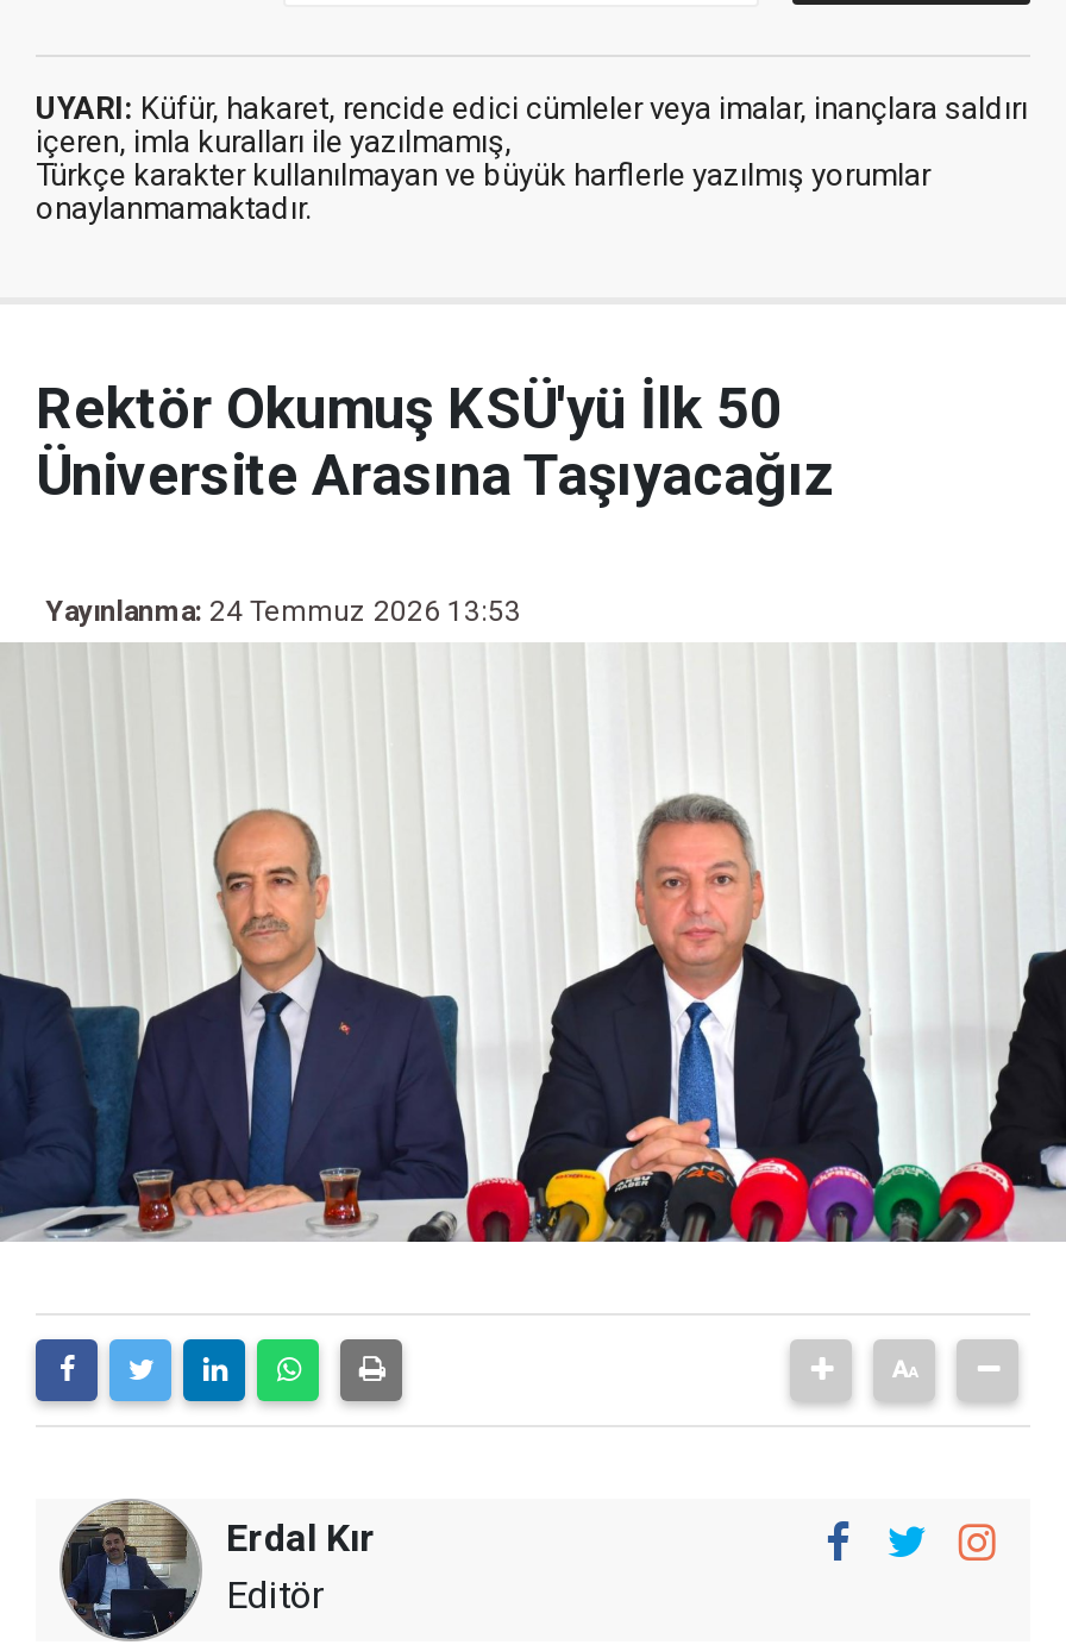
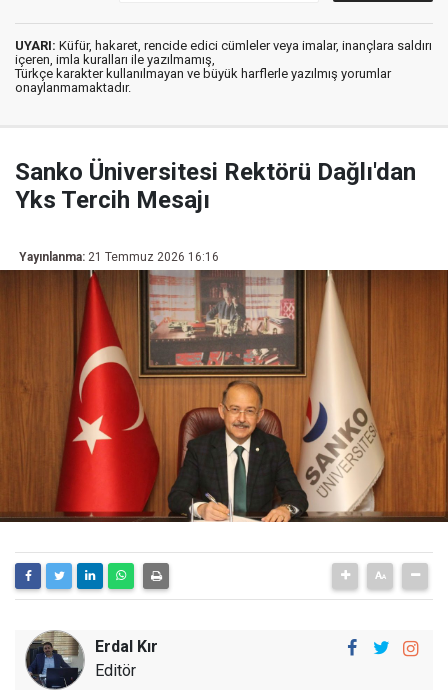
- Rektör Okumuş KSÜ'yü İlk 50
- Üniversite Arasına Taşıyacağız
+ Sanko Üniversitesi Rektörü Dağlı'dan
+ Yks Tercih Mesajı

- Yayınlanma: 24 Temmuz 2026 13:53
+ Yayınlanma: 21 Temmuz 2026 16:16

- [image]
+ [image]
